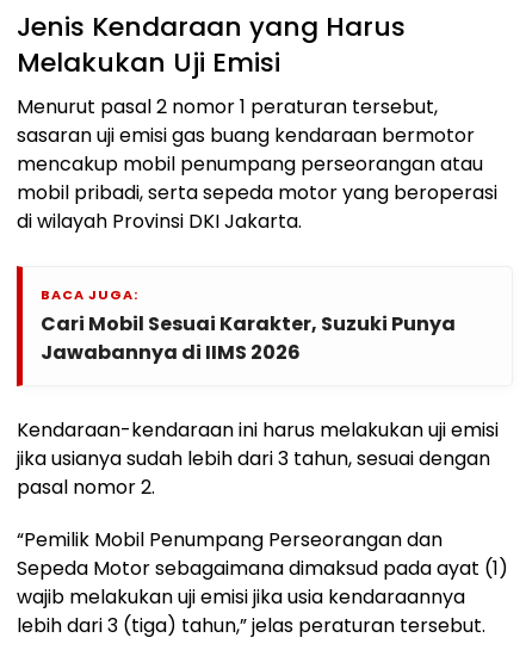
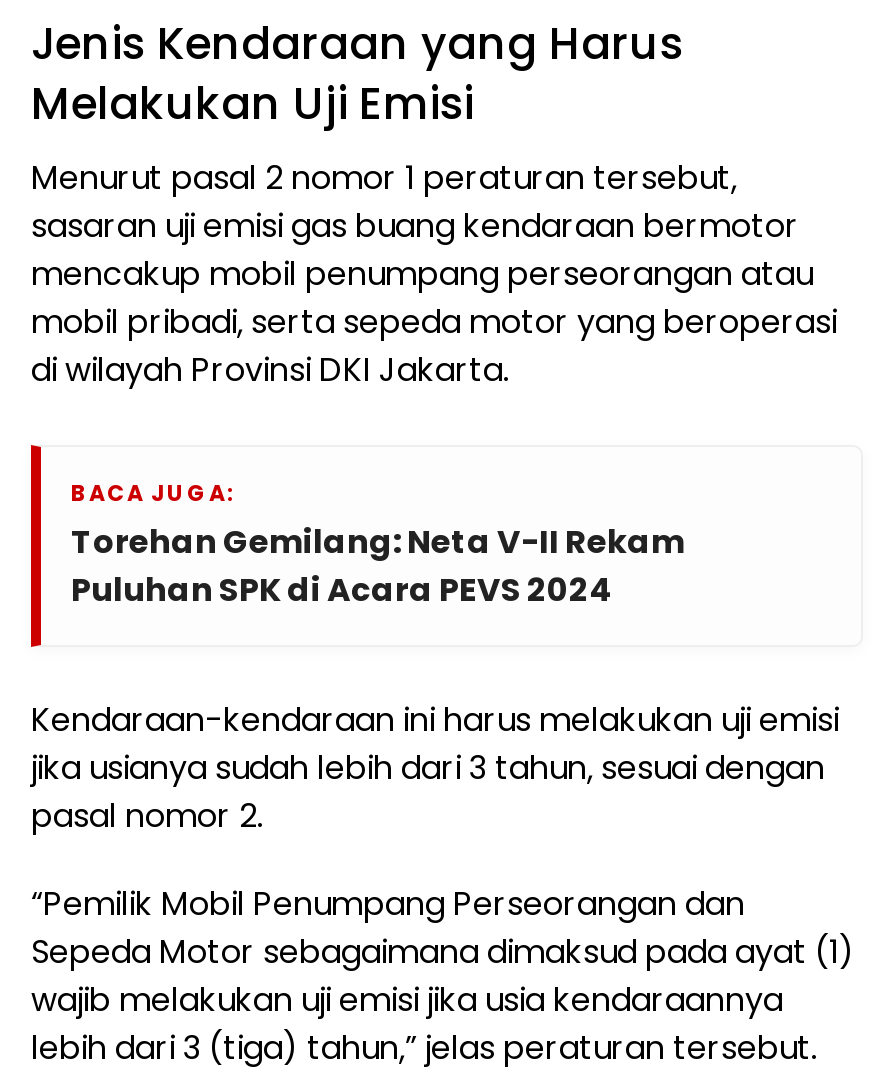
- Cari Mobil Sesuai Karakter, Suzuki Punya
- Jawabannya di IIMS 2026
+ Torehan Gemilang: Neta V-II Rekam
+ Puluhan SPK di Acara PEVS 2024
